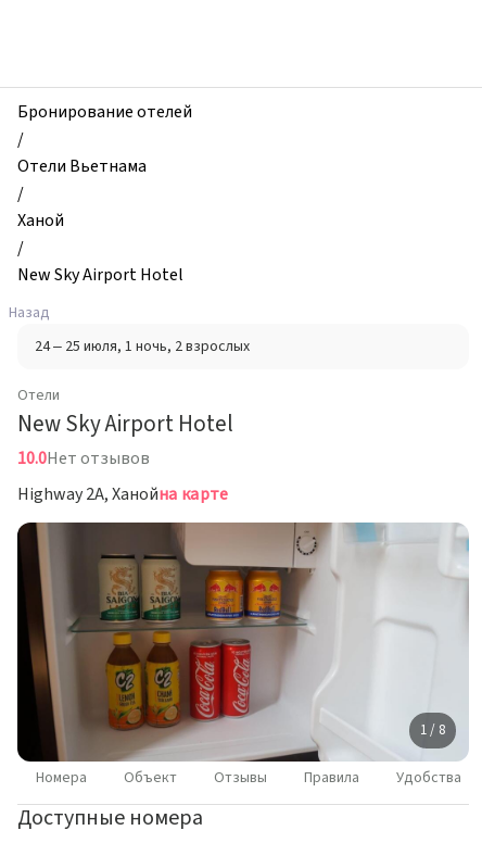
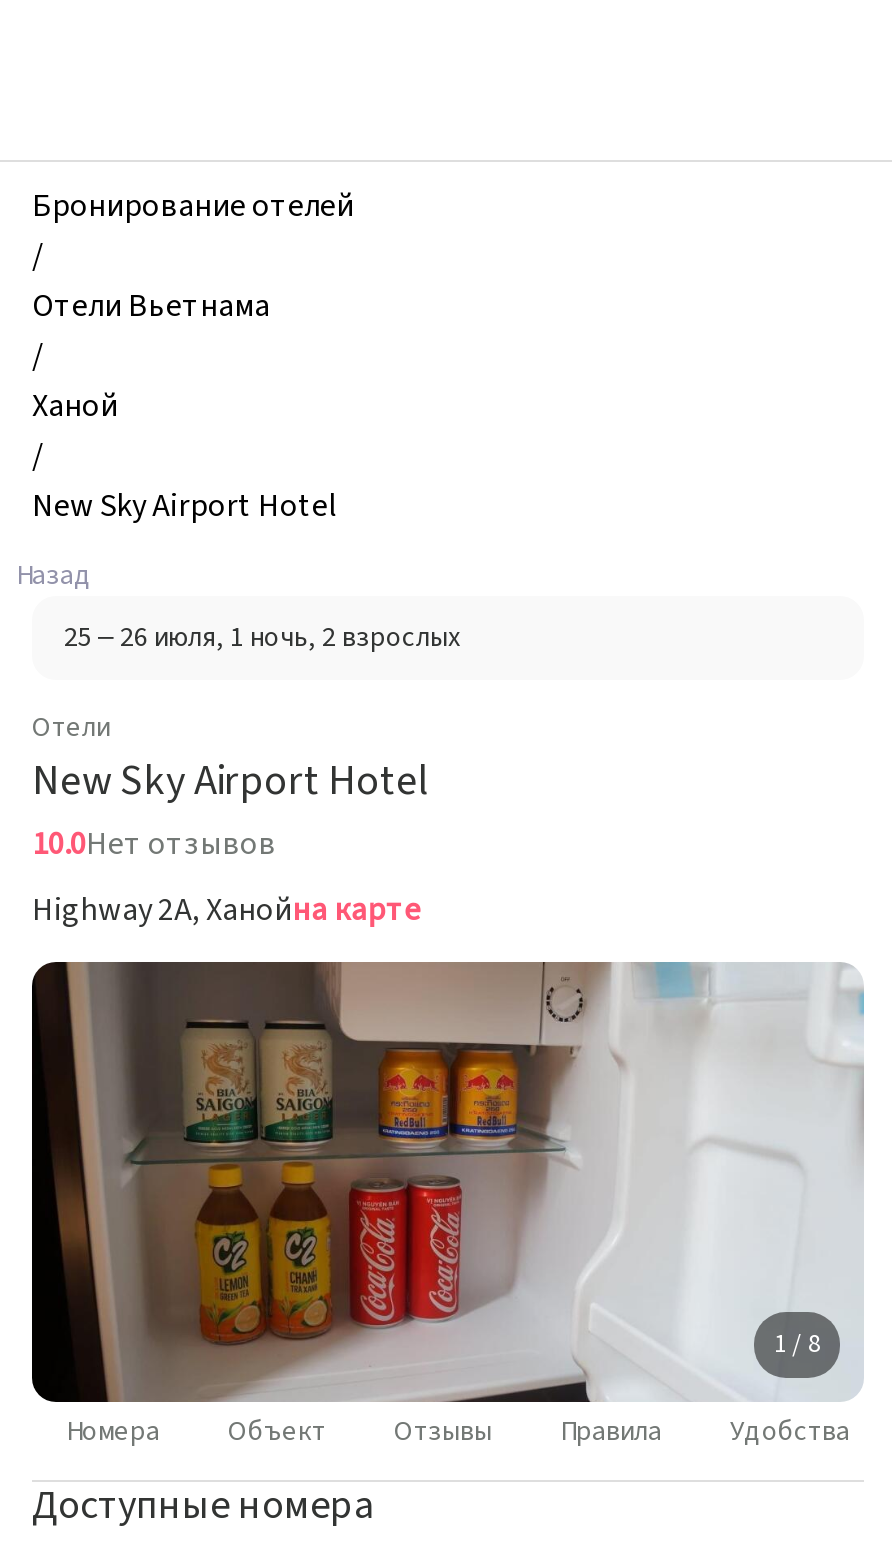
- 24 – 25 июля, 1 ночь, 2 взрослых
+ 25 – 26 июля, 1 ночь, 2 взрослых
